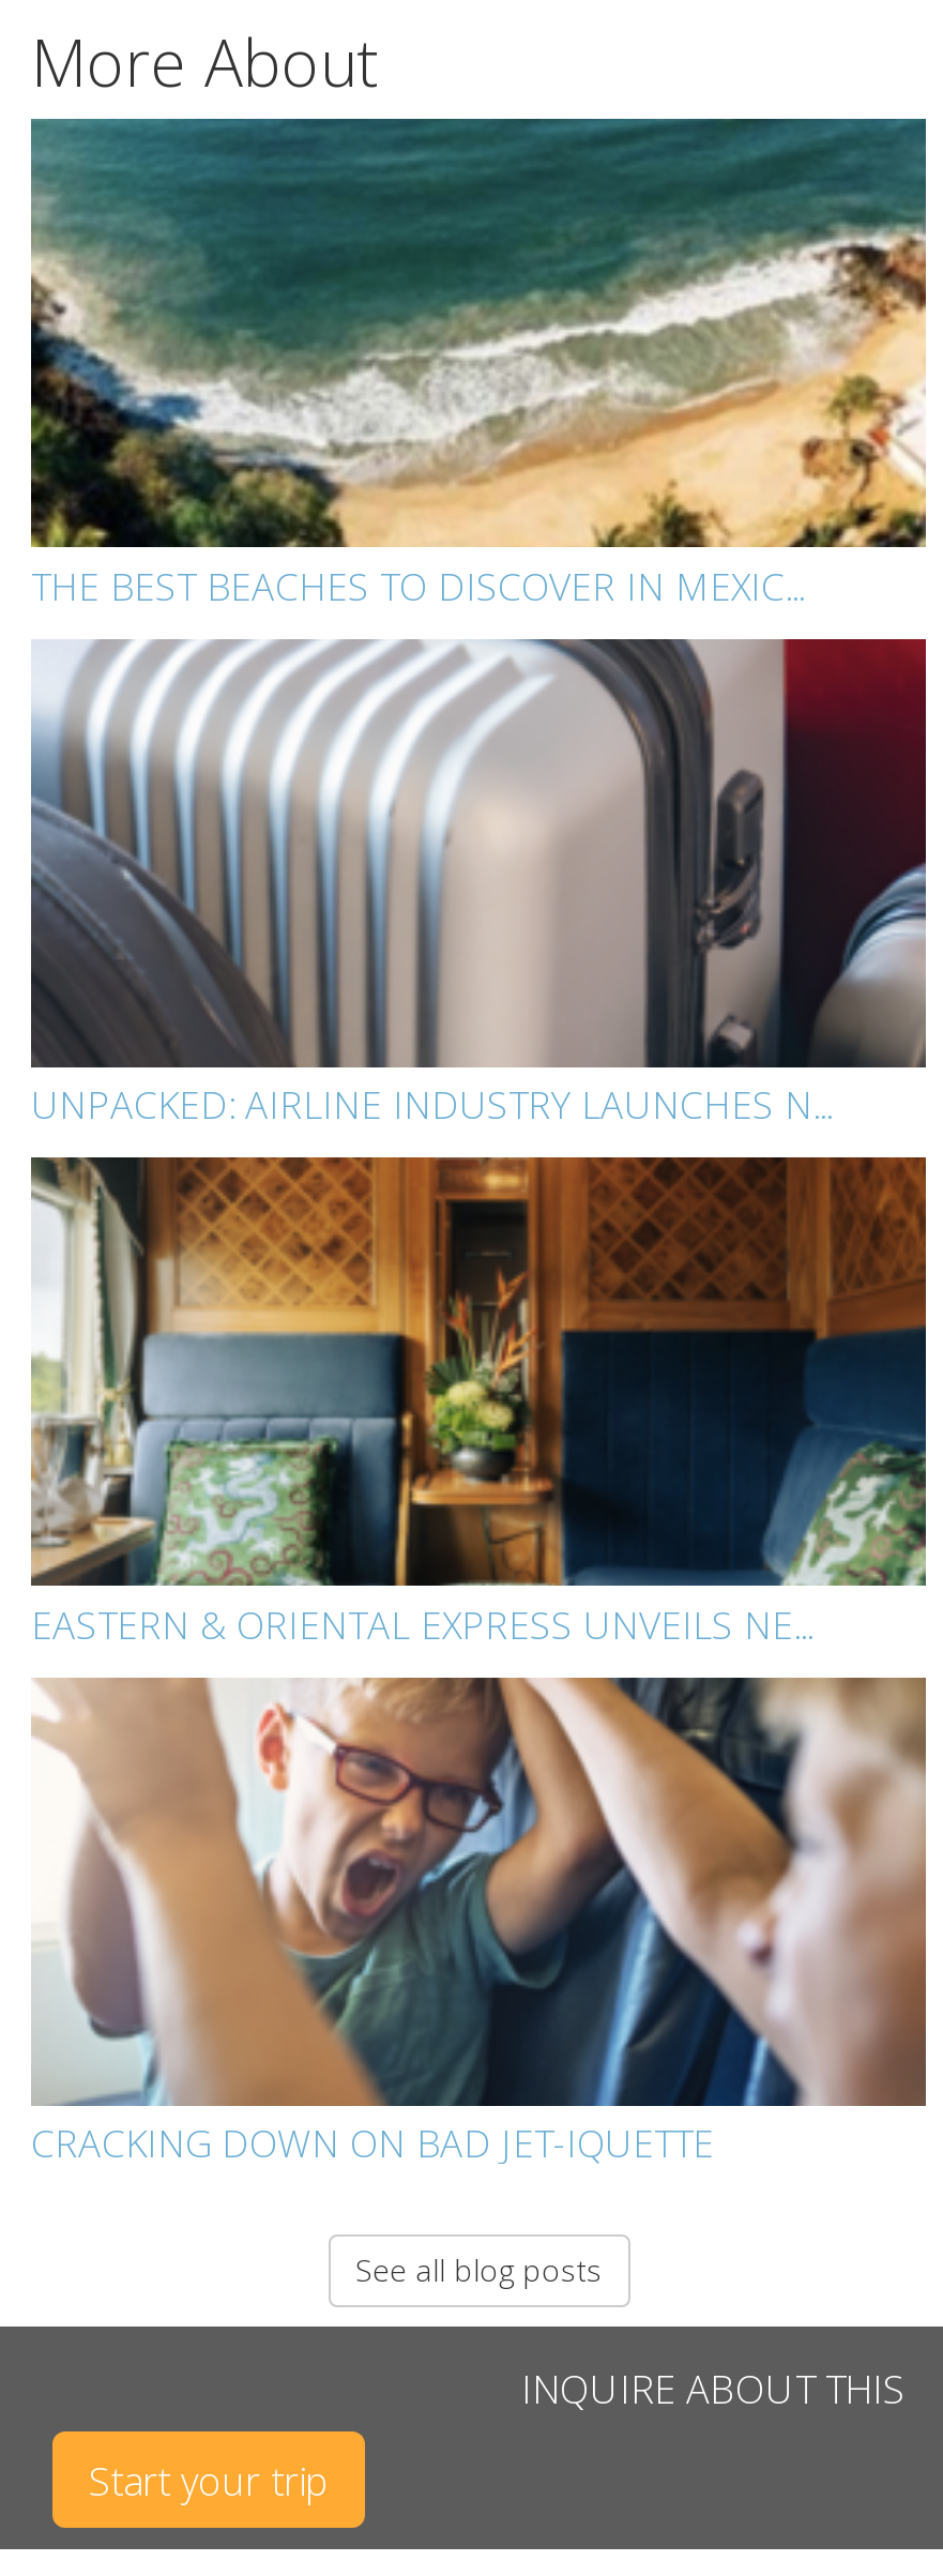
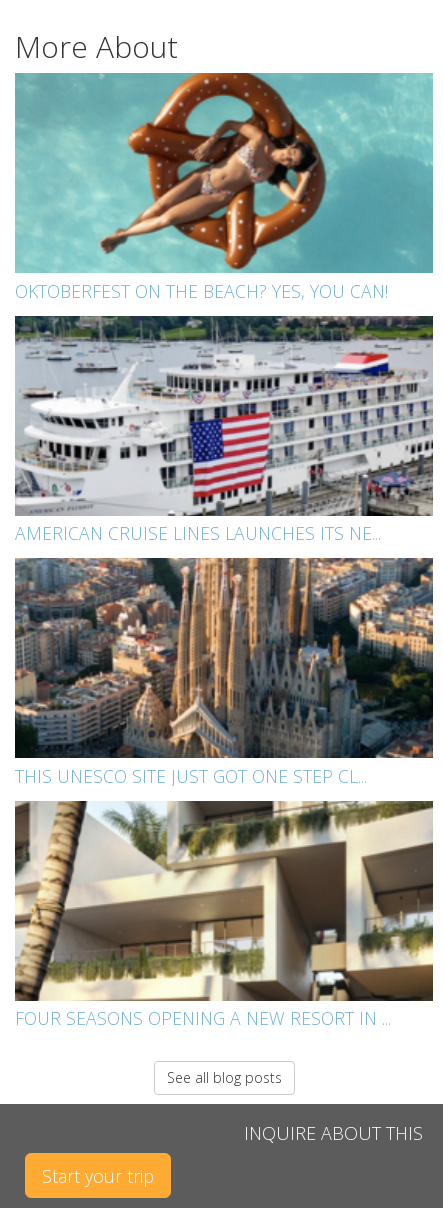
- [image]
- THE BEST BEACHES TO DISCOVER IN MEXIC...
+ [image]
+ OKTOBERFEST ON THE BEACH? YES, YOU CAN!

- [image]
- UNPACKED: AIRLINE INDUSTRY LAUNCHES N...
+ [image]
+ AMERICAN CRUISE LINES LAUNCHES ITS NE...

- [image]
- EASTERN & ORIENTAL EXPRESS UNVEILS NE...
+ [image]
+ THIS UNESCO SITE JUST GOT ONE STEP CL...

- [image]
- CRACKING DOWN ON BAD JET-IQUETTE
+ [image]
+ FOUR SEASONS OPENING A NEW RESORT IN ...
